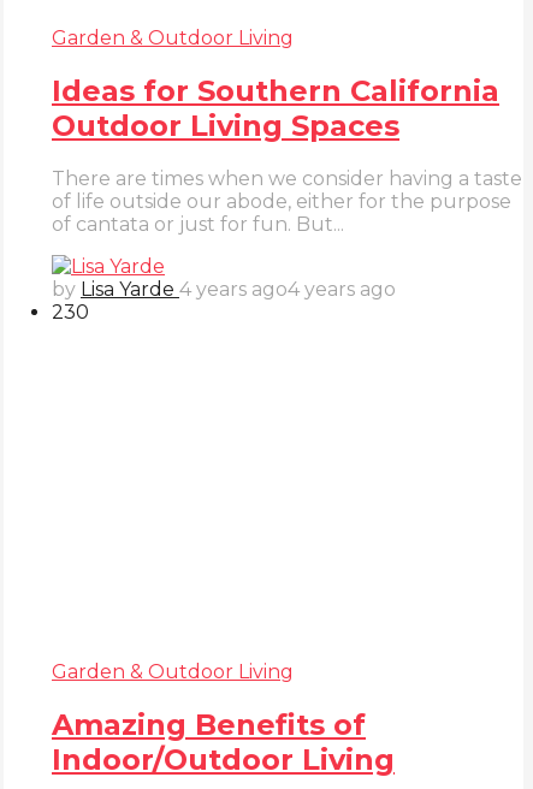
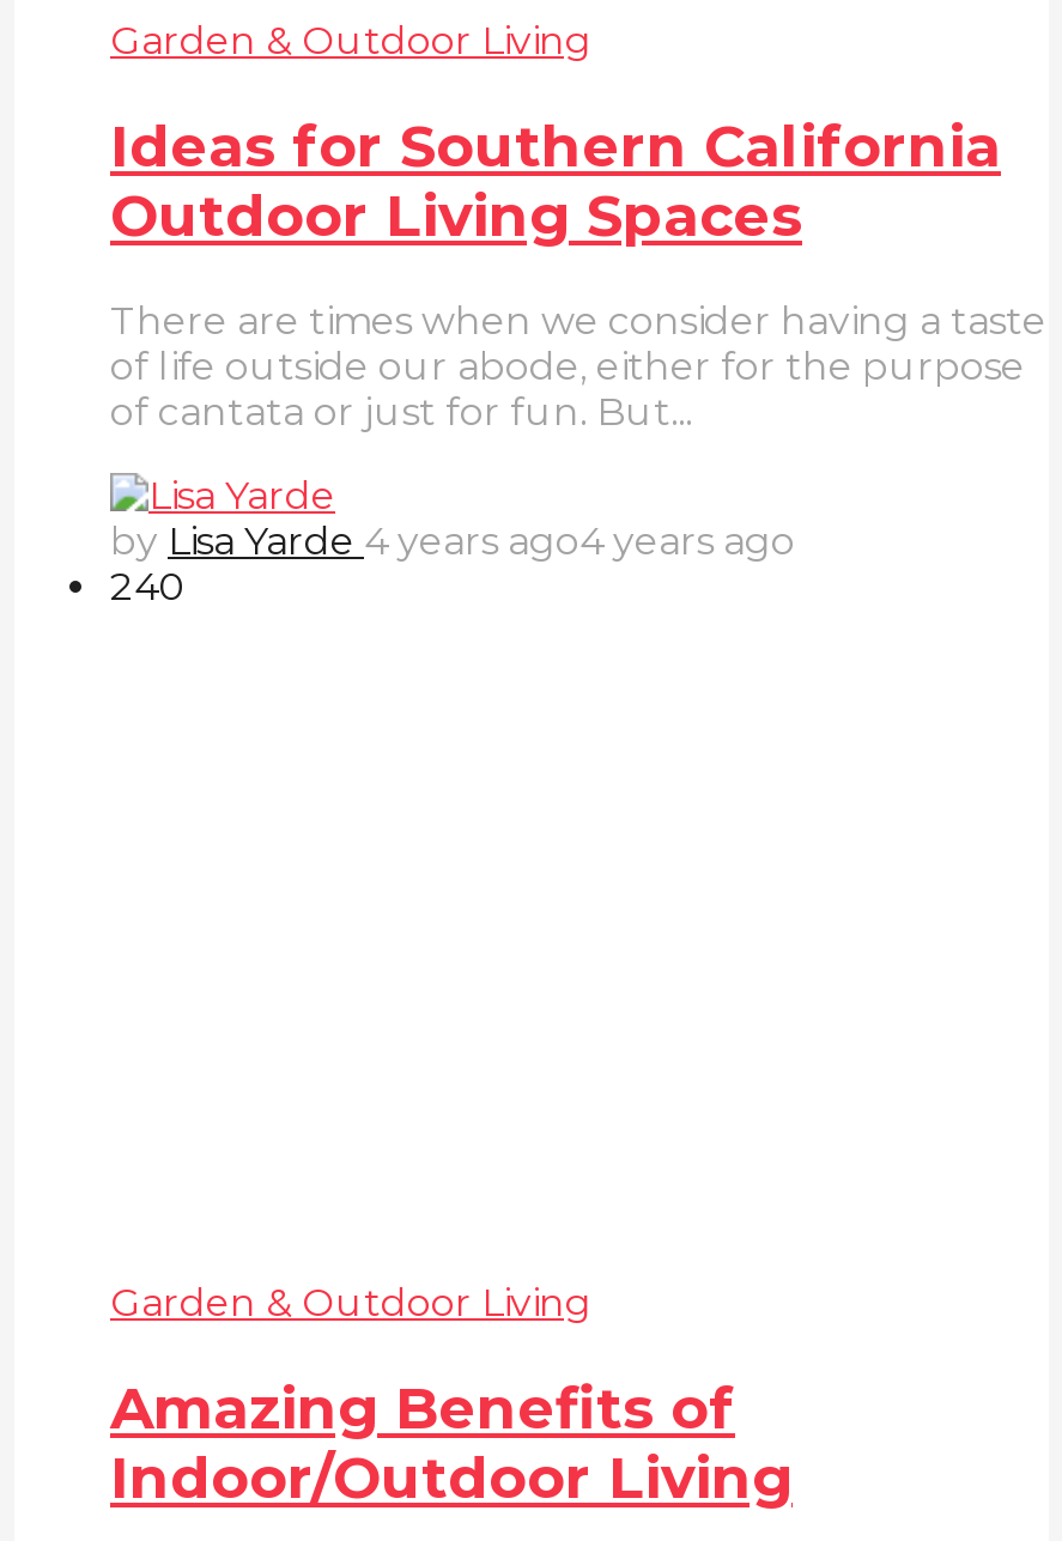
- 230
+ 240
